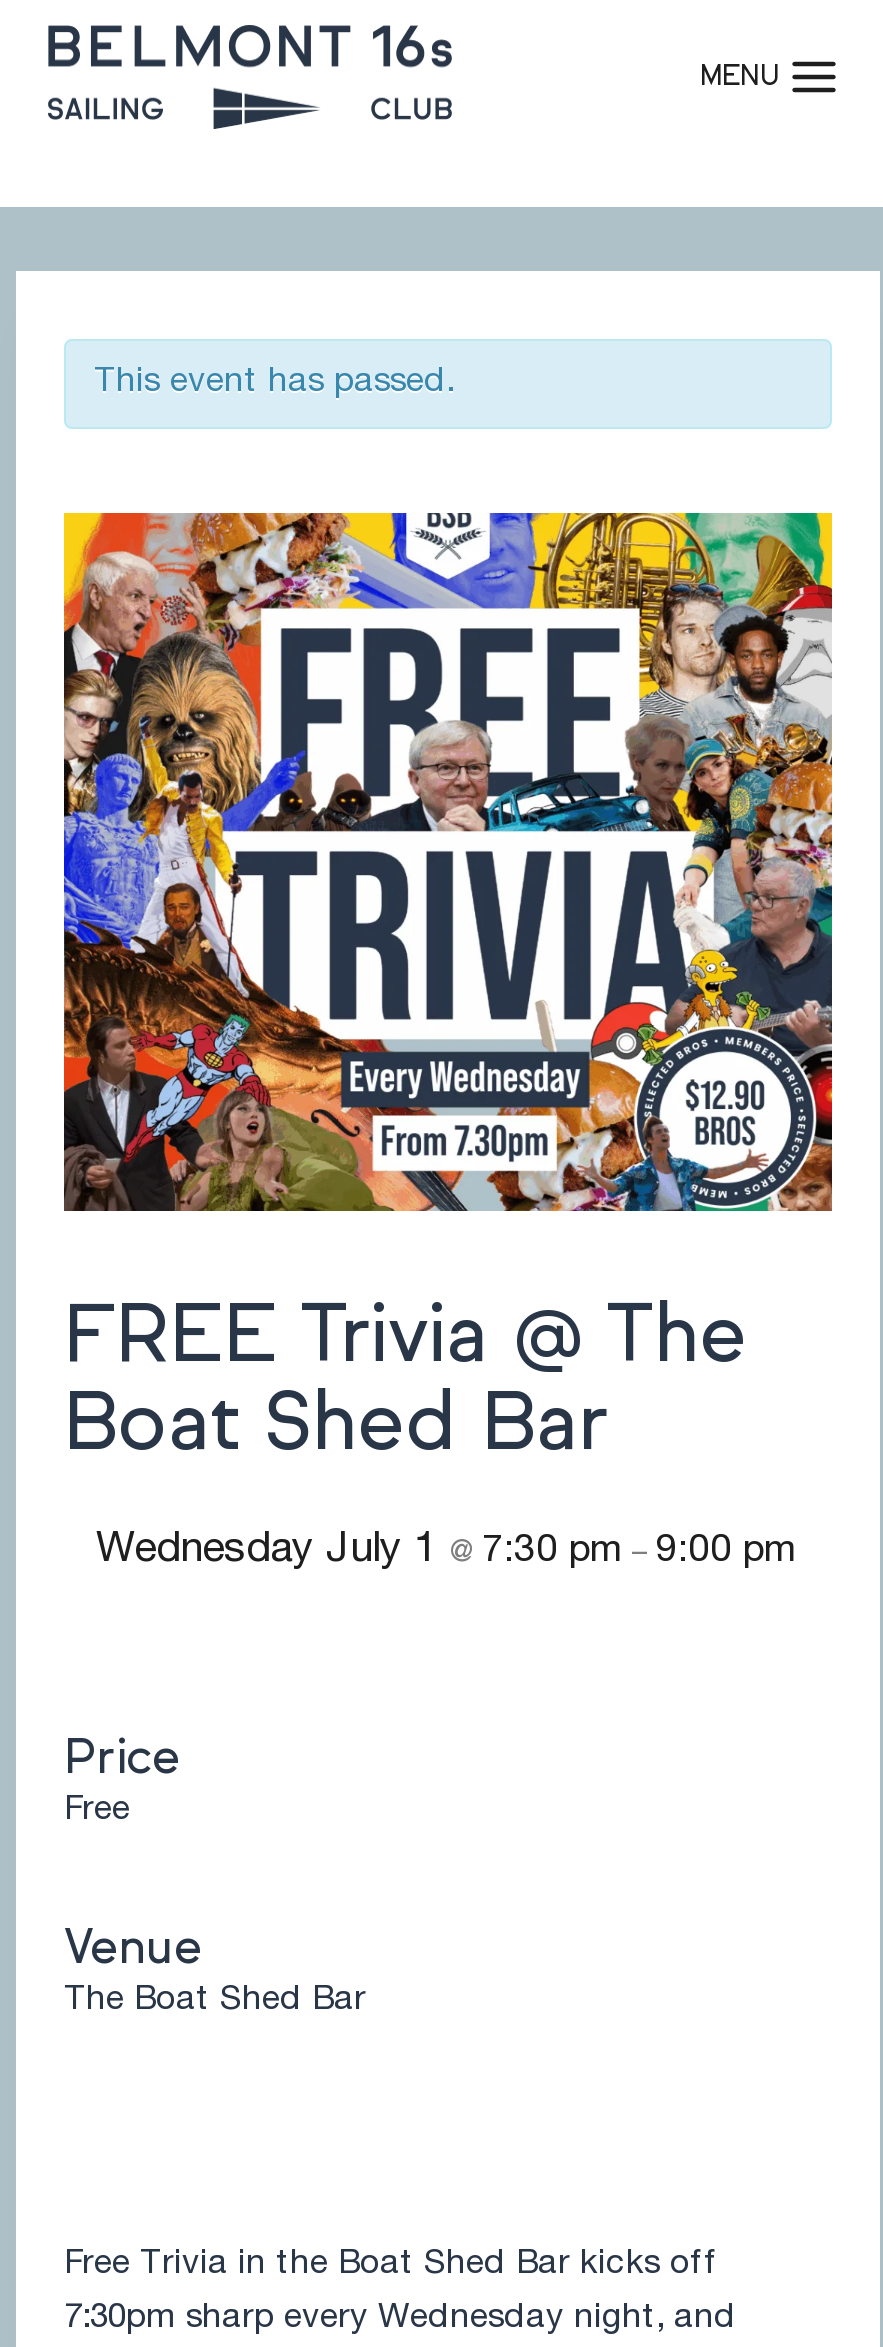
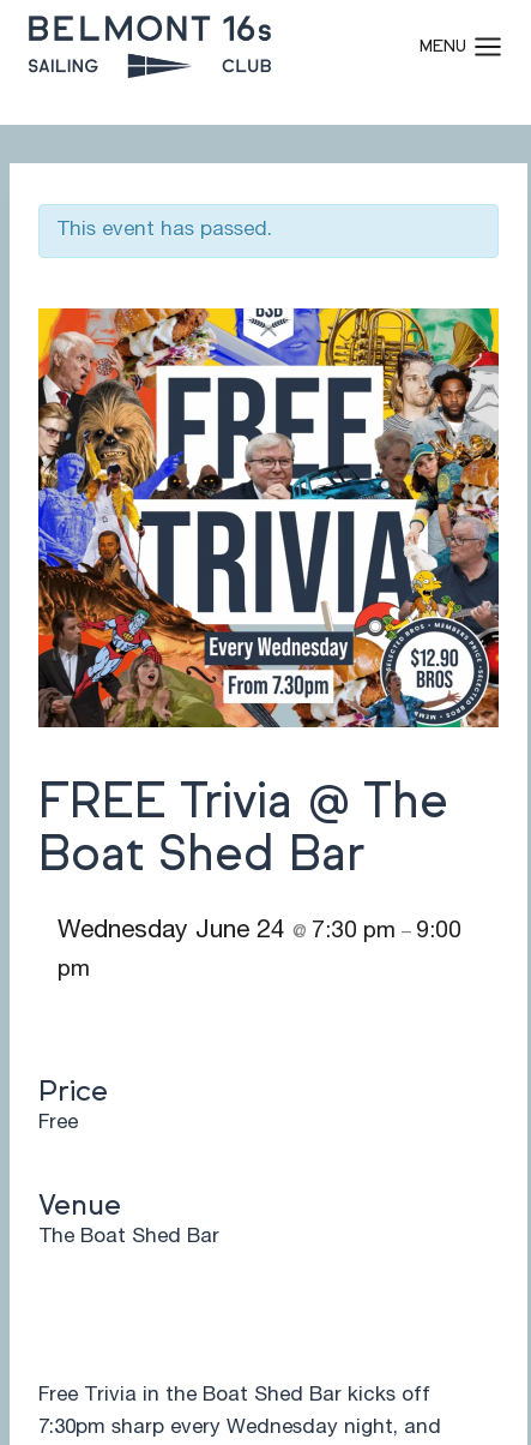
- Wednesday July 1 @ 7:30 pm – 9:00 pm
+ Wednesday June 24 @ 7:30 pm – 9:00
+ pm
